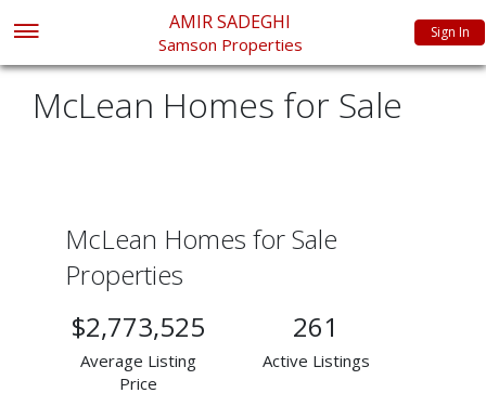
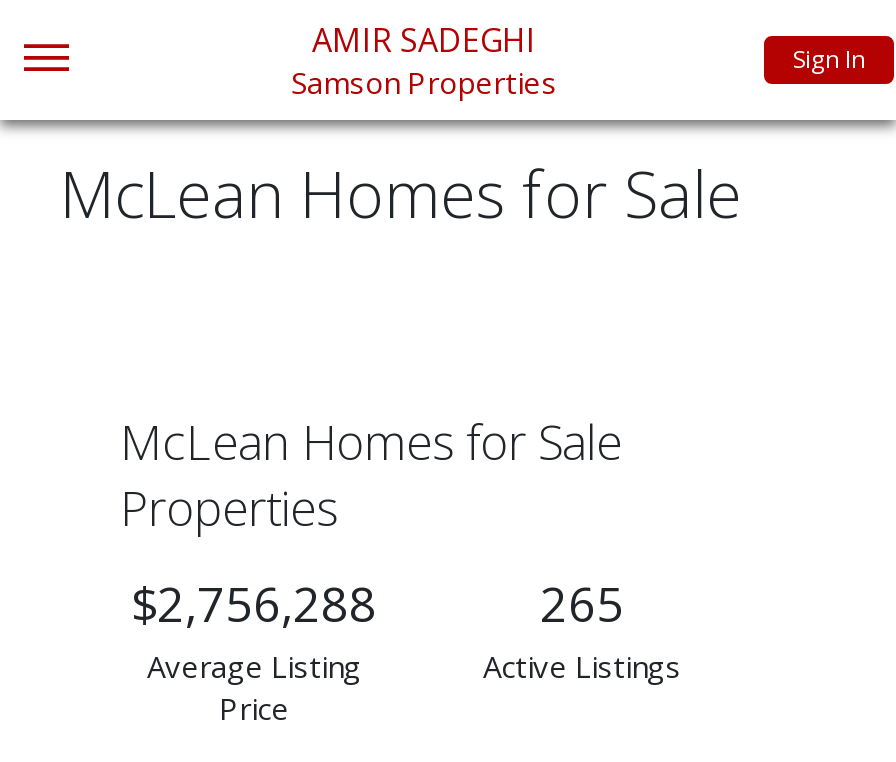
- $2,773,525
+ $2,756,288

- 261
+ 265
